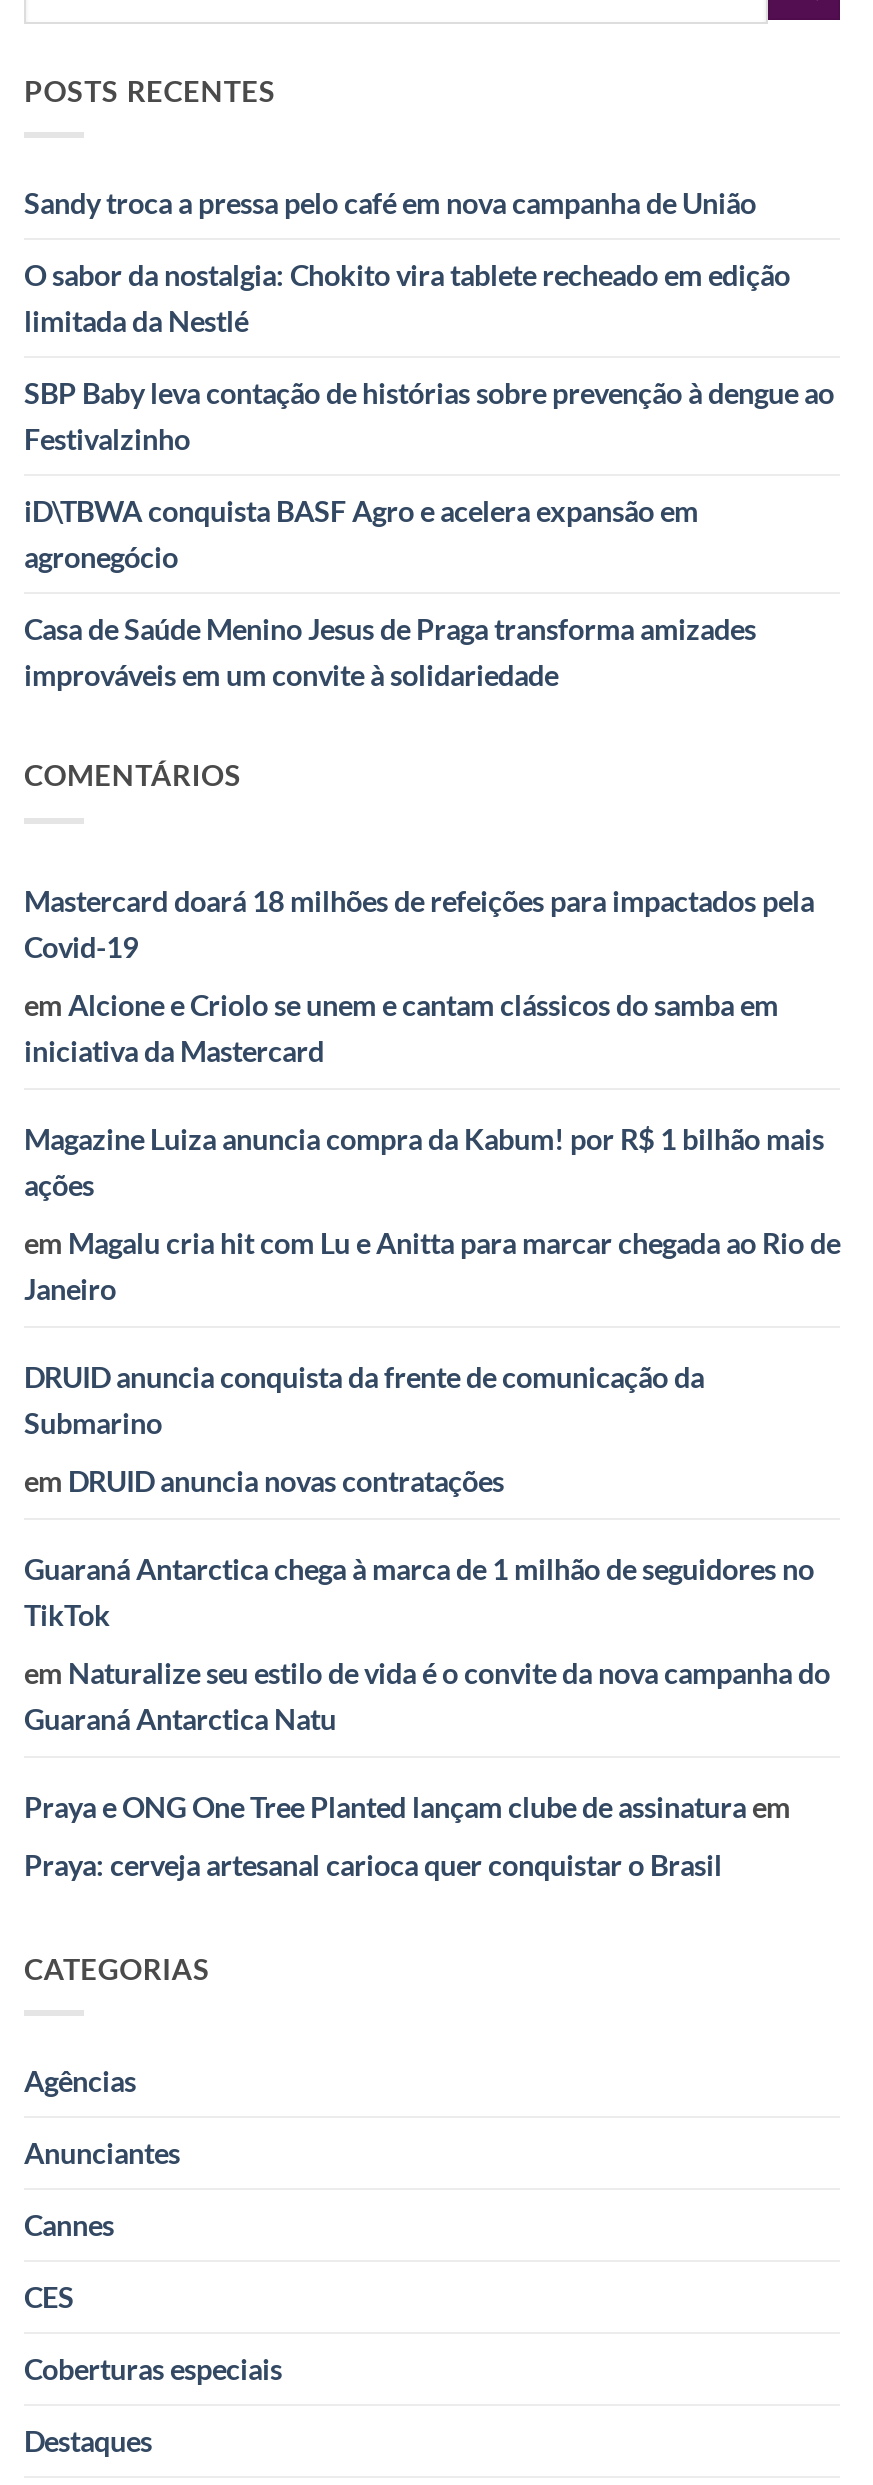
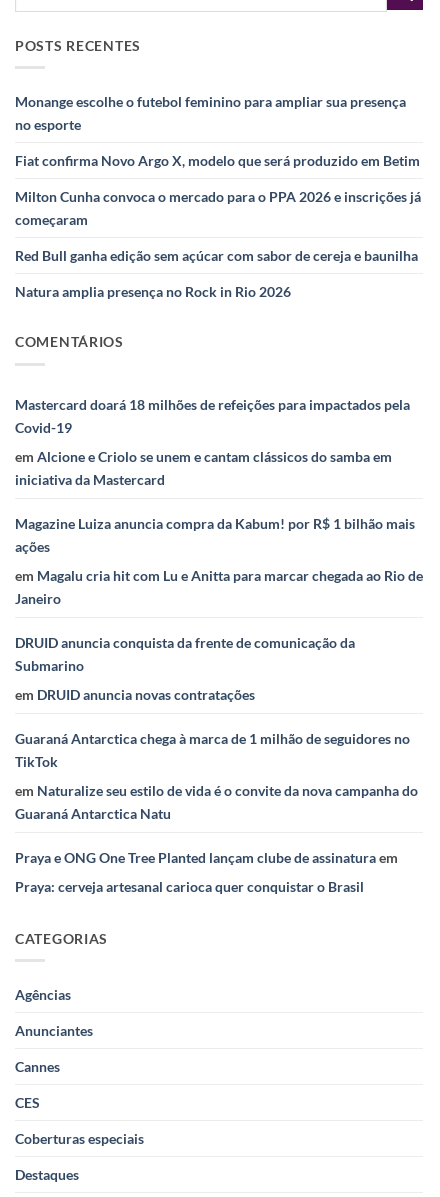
- Sandy troca a pressa pelo café em nova campanha de União
+ Monange escolhe o futebol feminino para ampliar sua presença
+ no esporte

- O sabor da nostalgia: Chokito vira tablete recheado em edição
- limitada da Nestlé
+ Fiat confirma Novo Argo X, modelo que será produzido em Betim

- SBP Baby leva contação de histórias sobre prevenção à dengue ao
- Festivalzinho
+ Milton Cunha convoca o mercado para o PPA 2026 e inscrições já
+ começaram

- iD\TBWA conquista BASF Agro e acelera expansão em
- agronegócio
+ Red Bull ganha edição sem açúcar com sabor de cereja e baunilha

- Casa de Saúde Menino Jesus de Praga transforma amizades
- improváveis em um convite à solidariedade
+ Natura amplia presença no Rock in Rio 2026
